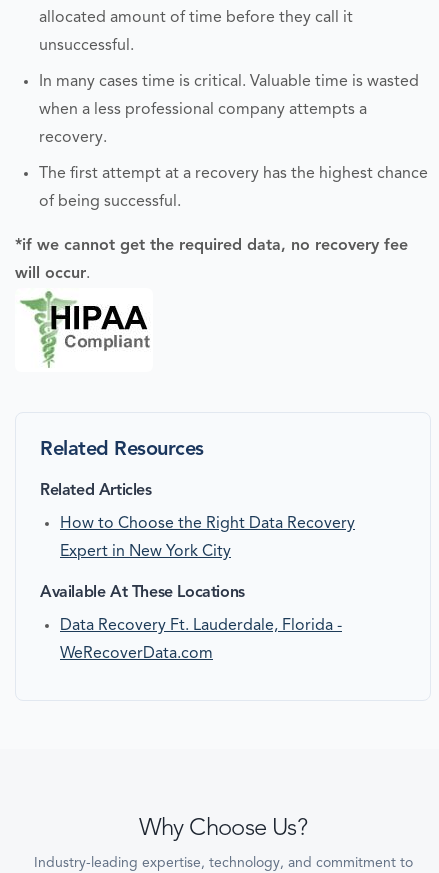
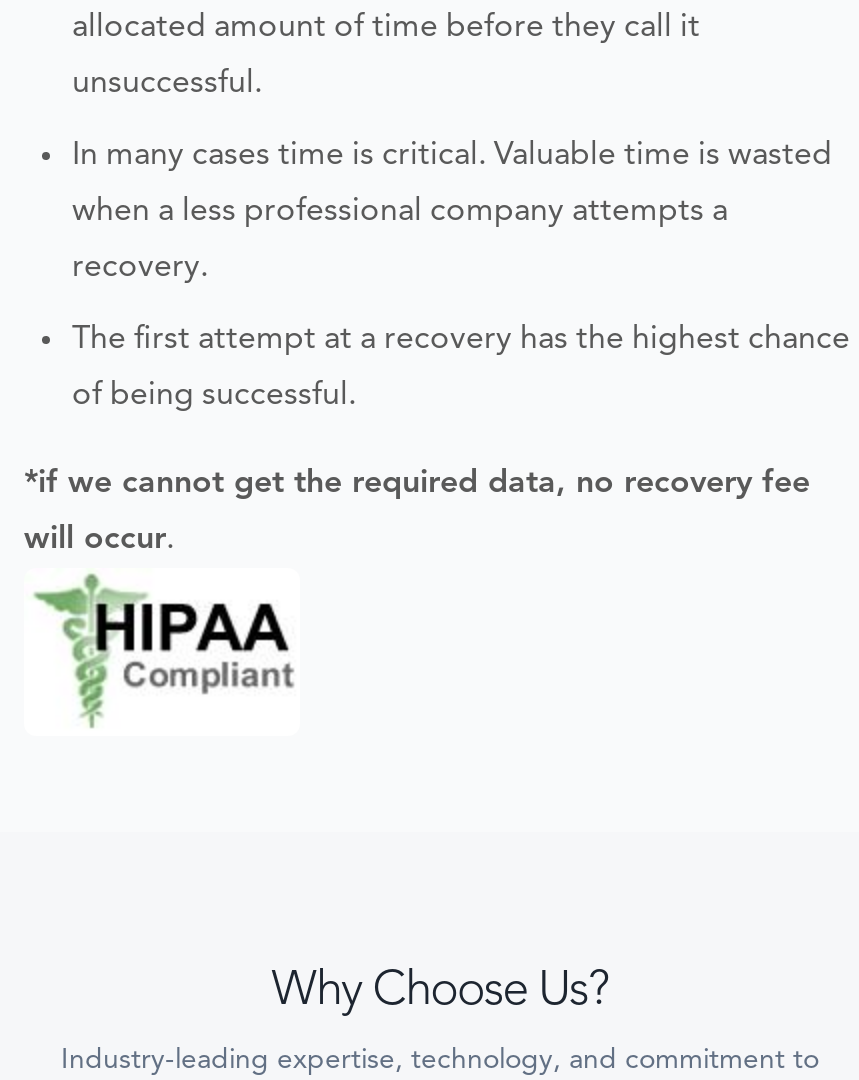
- Related Resources
- Related Articles
- How to Choose the Right Data Recovery
- Expert in New York City
- Available At These Locations
- Data Recovery Ft. Lauderdale, Florida -
- WeRecoverData.com
